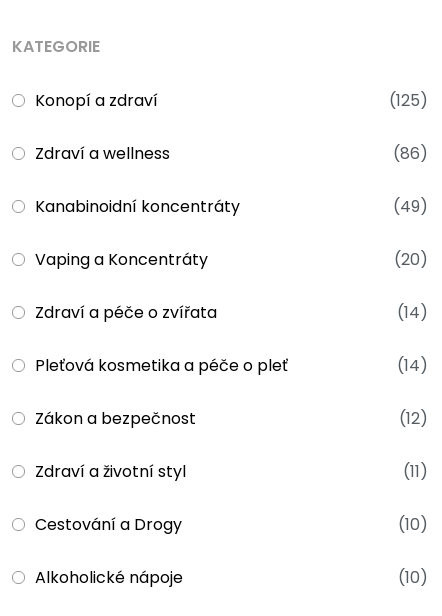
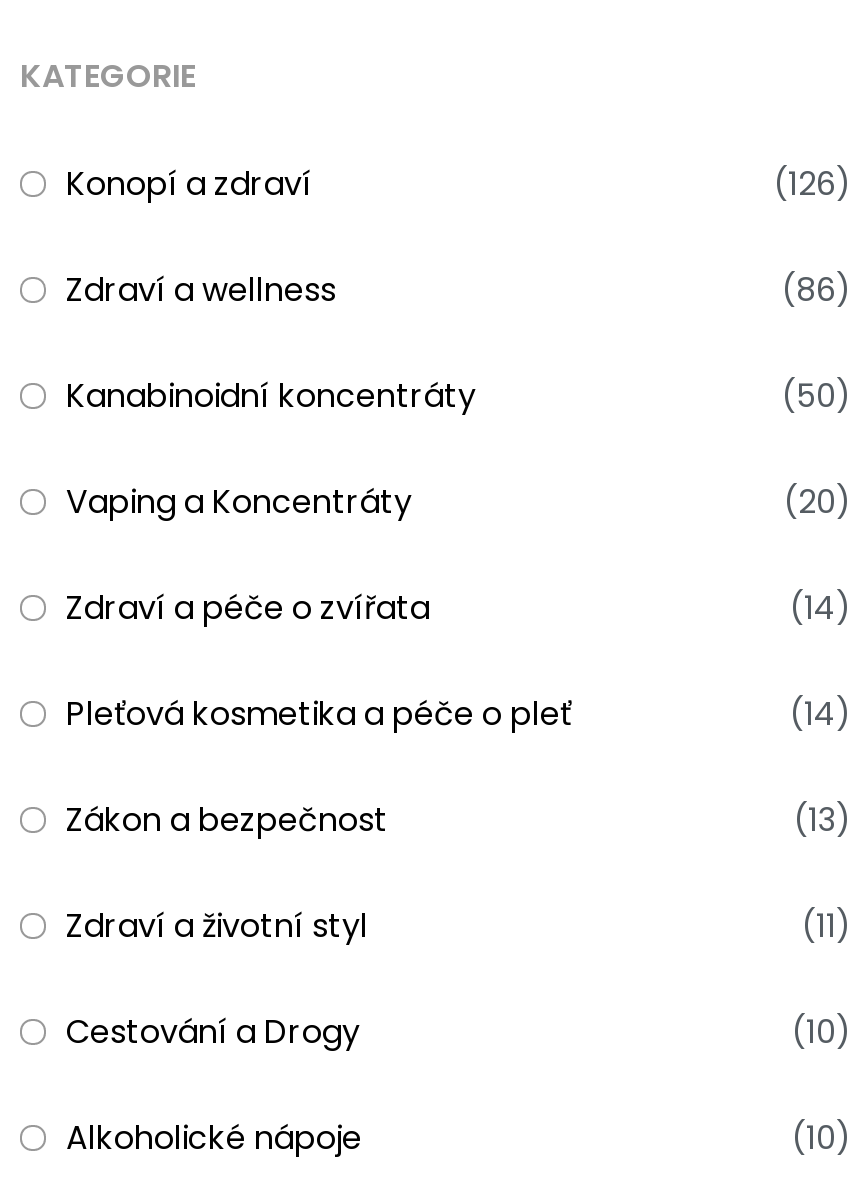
- (125)
+ (126)

- (49)
+ (50)

- (12)
+ (13)
